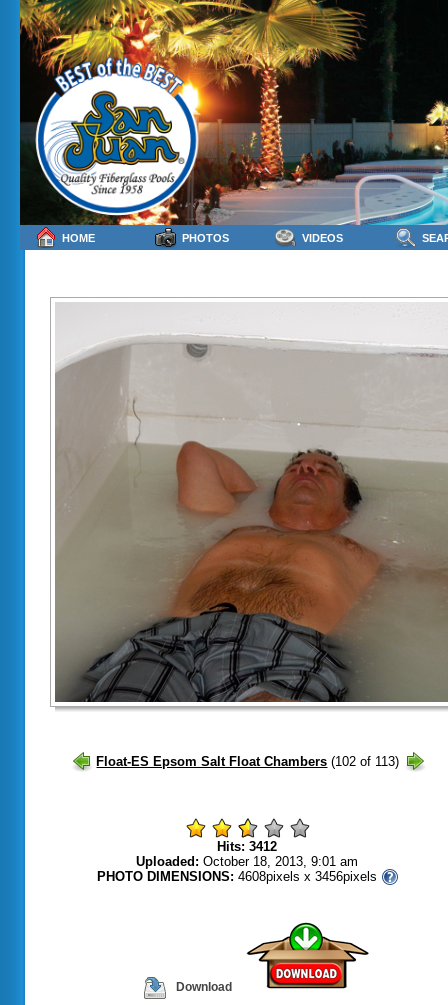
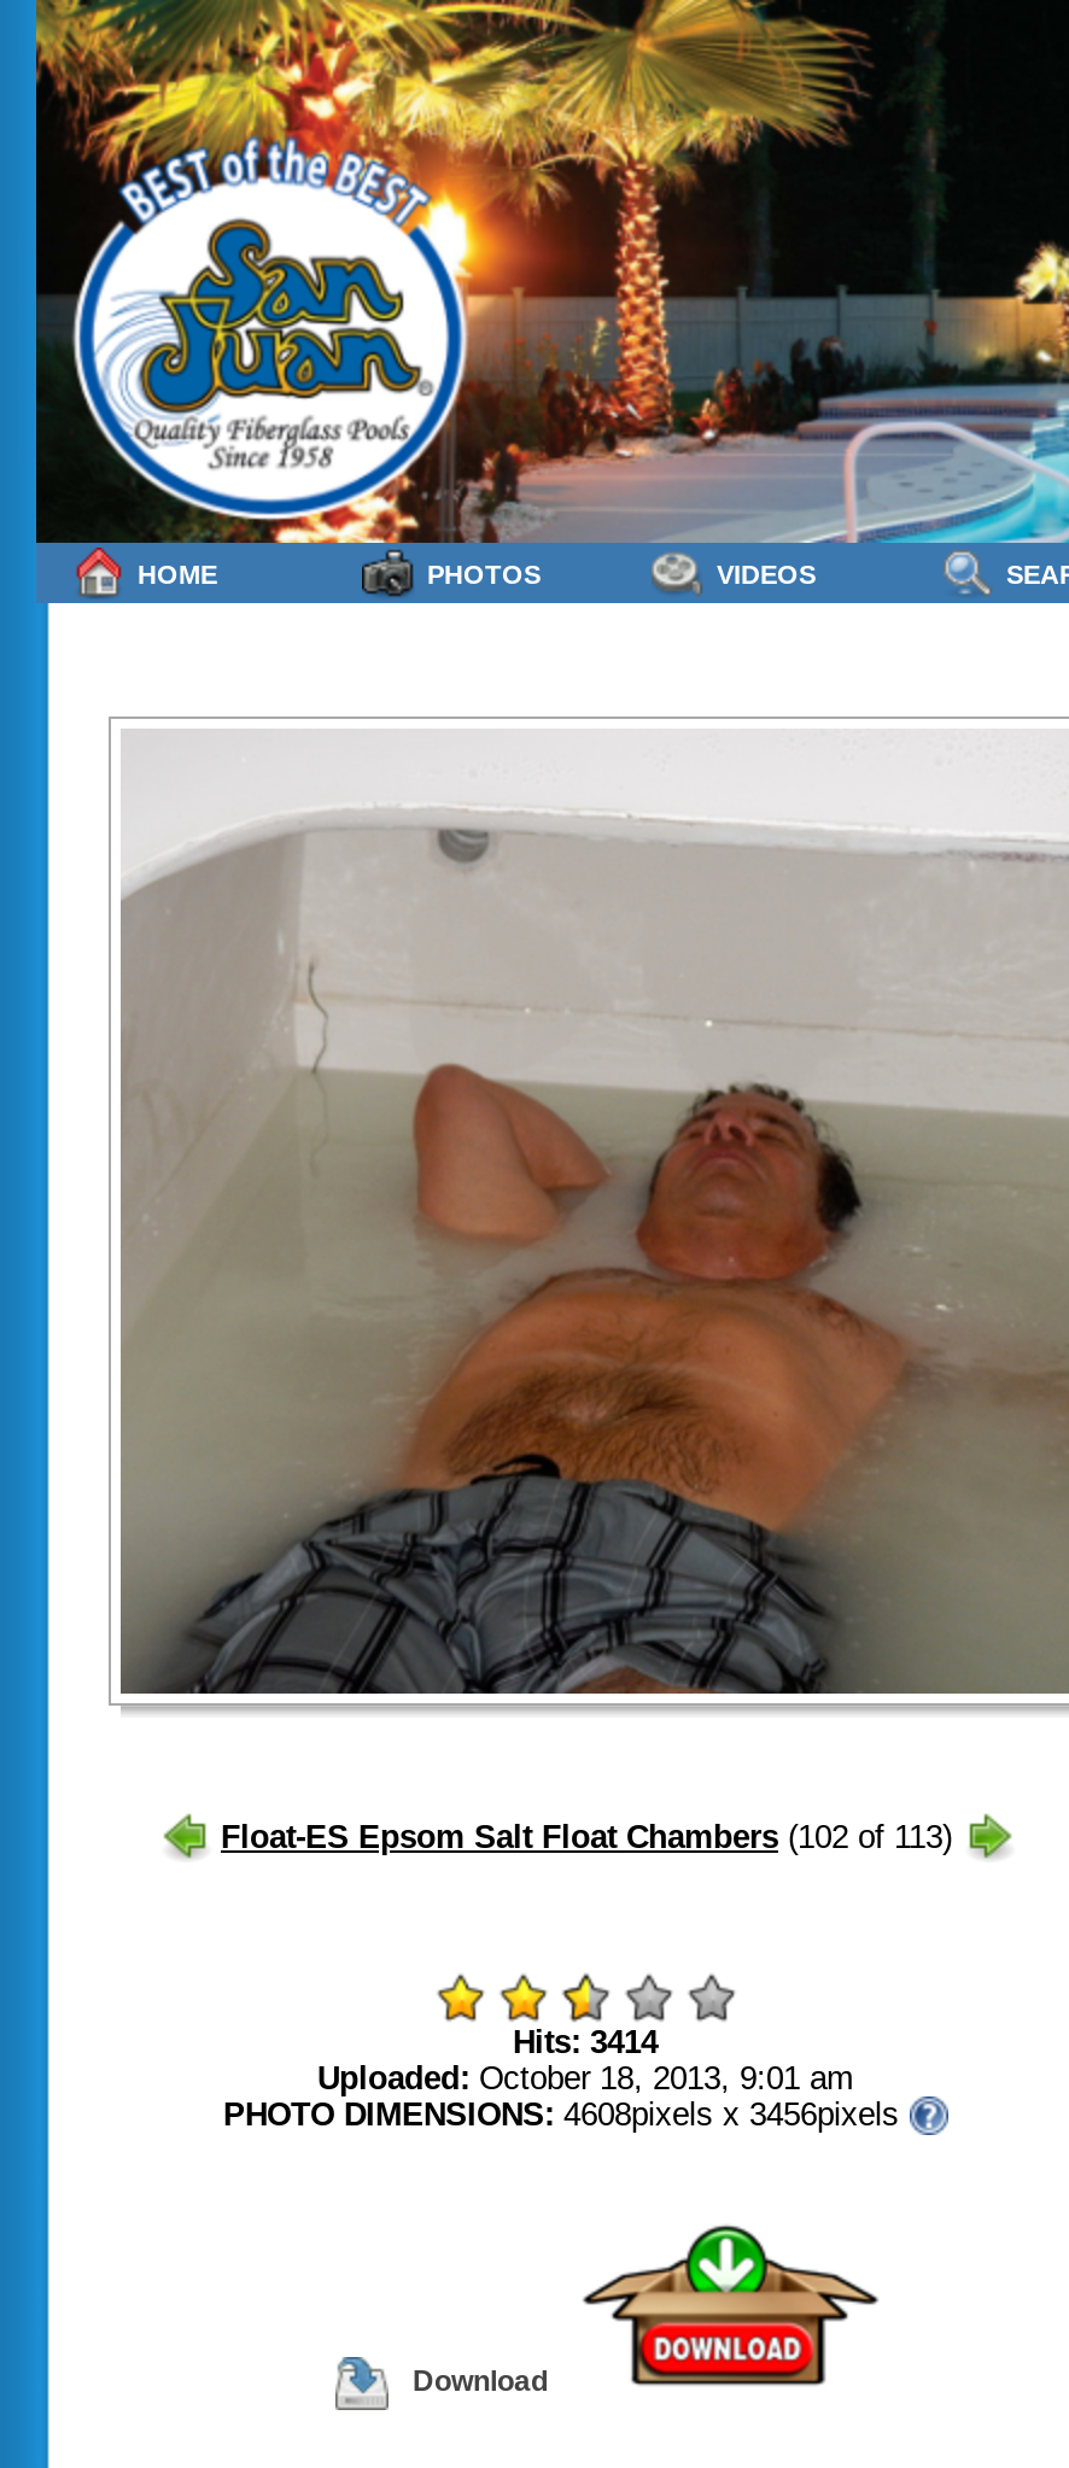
- Hits: 3412
+ Hits: 3414
